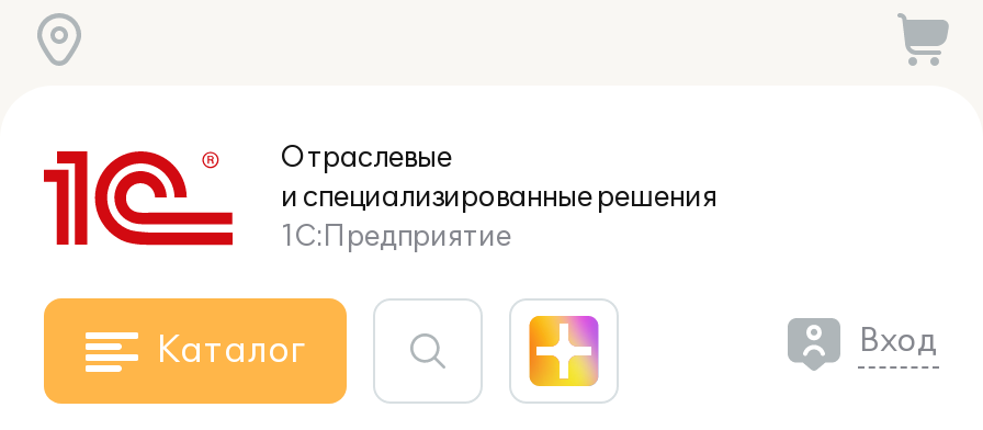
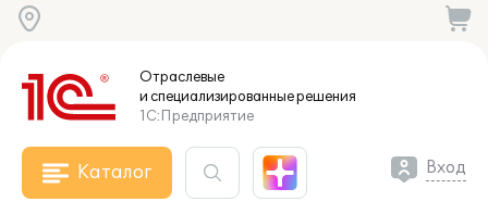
- [image]
+ [image]
